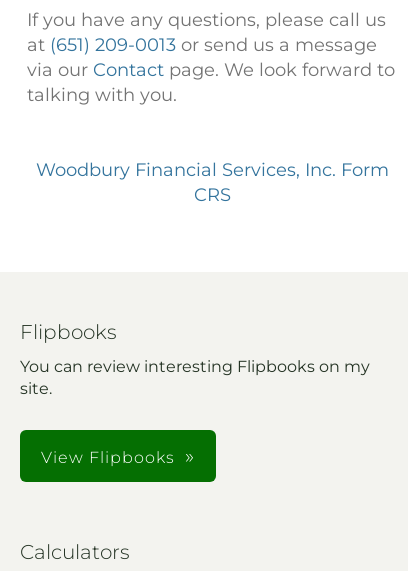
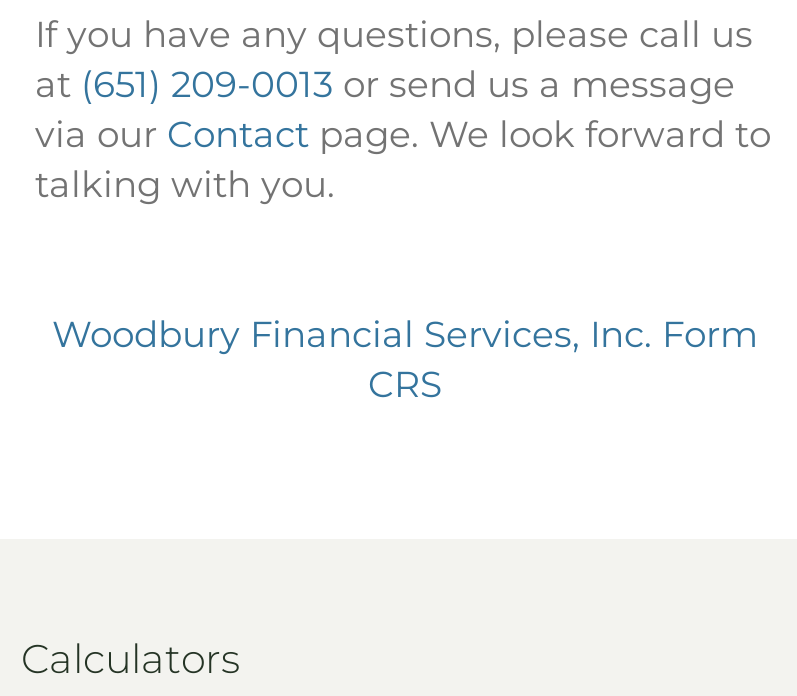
- Flipbooks
- You can review interesting Flipbooks on my
- site.

- View Flipbooks
